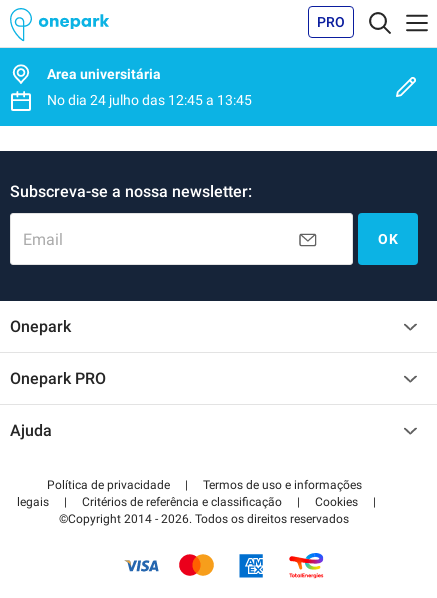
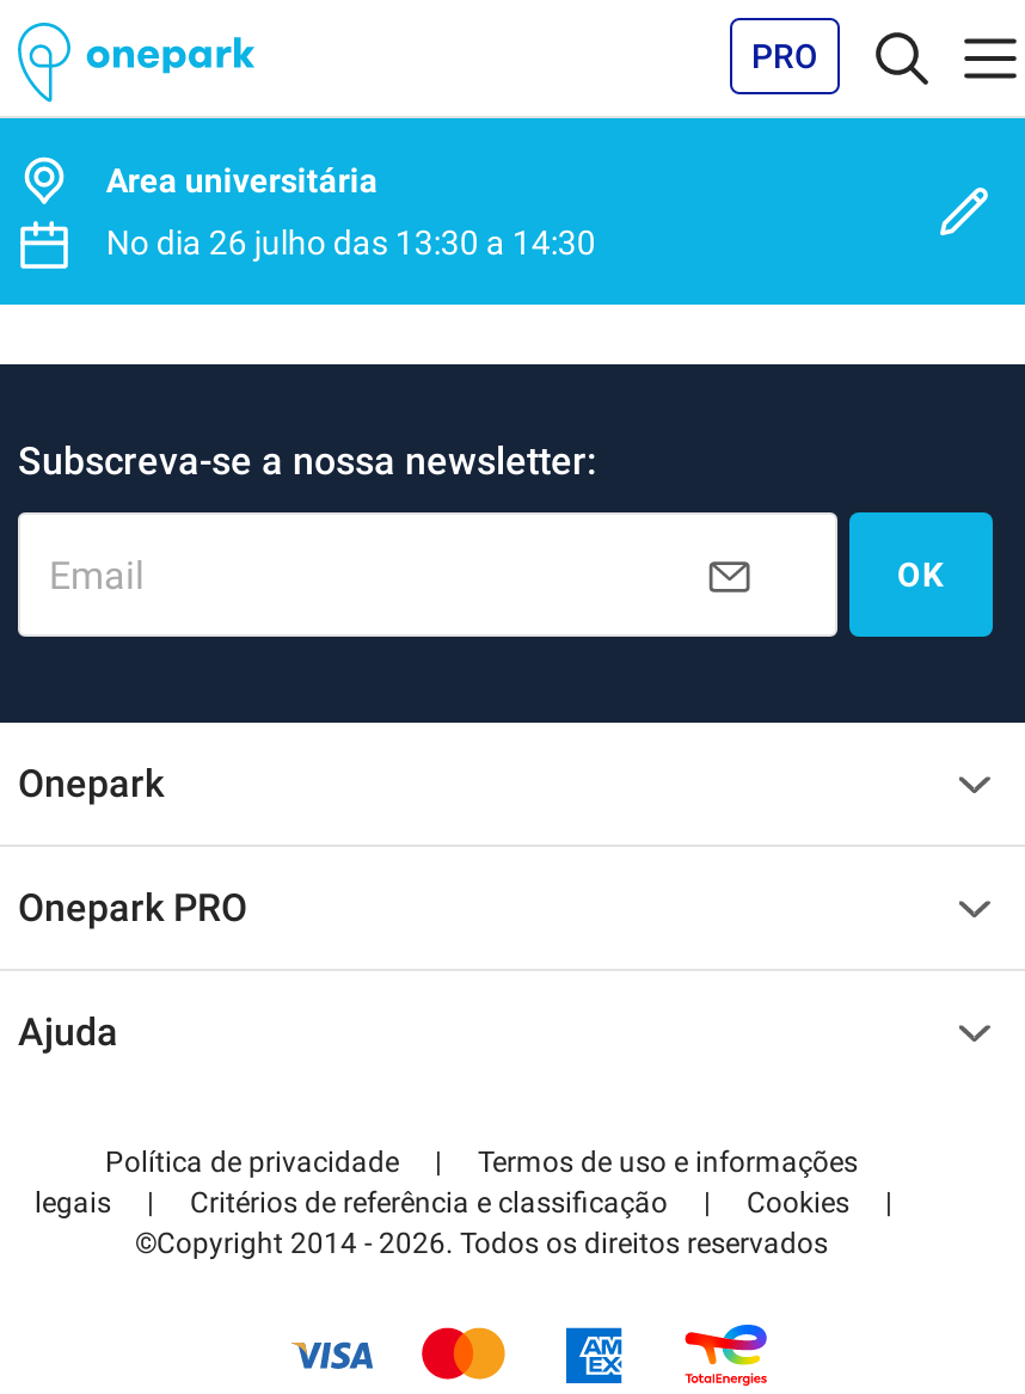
- No dia 24 julho das 12:45 a 13:45
+ No dia 26 julho das 13:30 a 14:30
